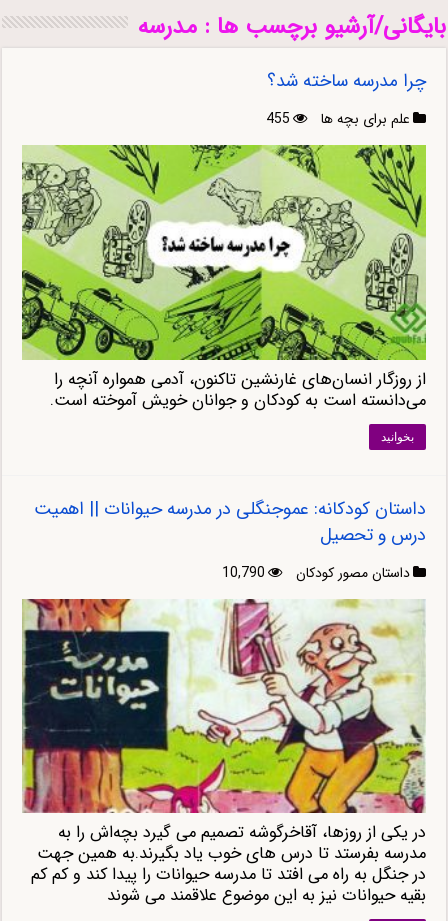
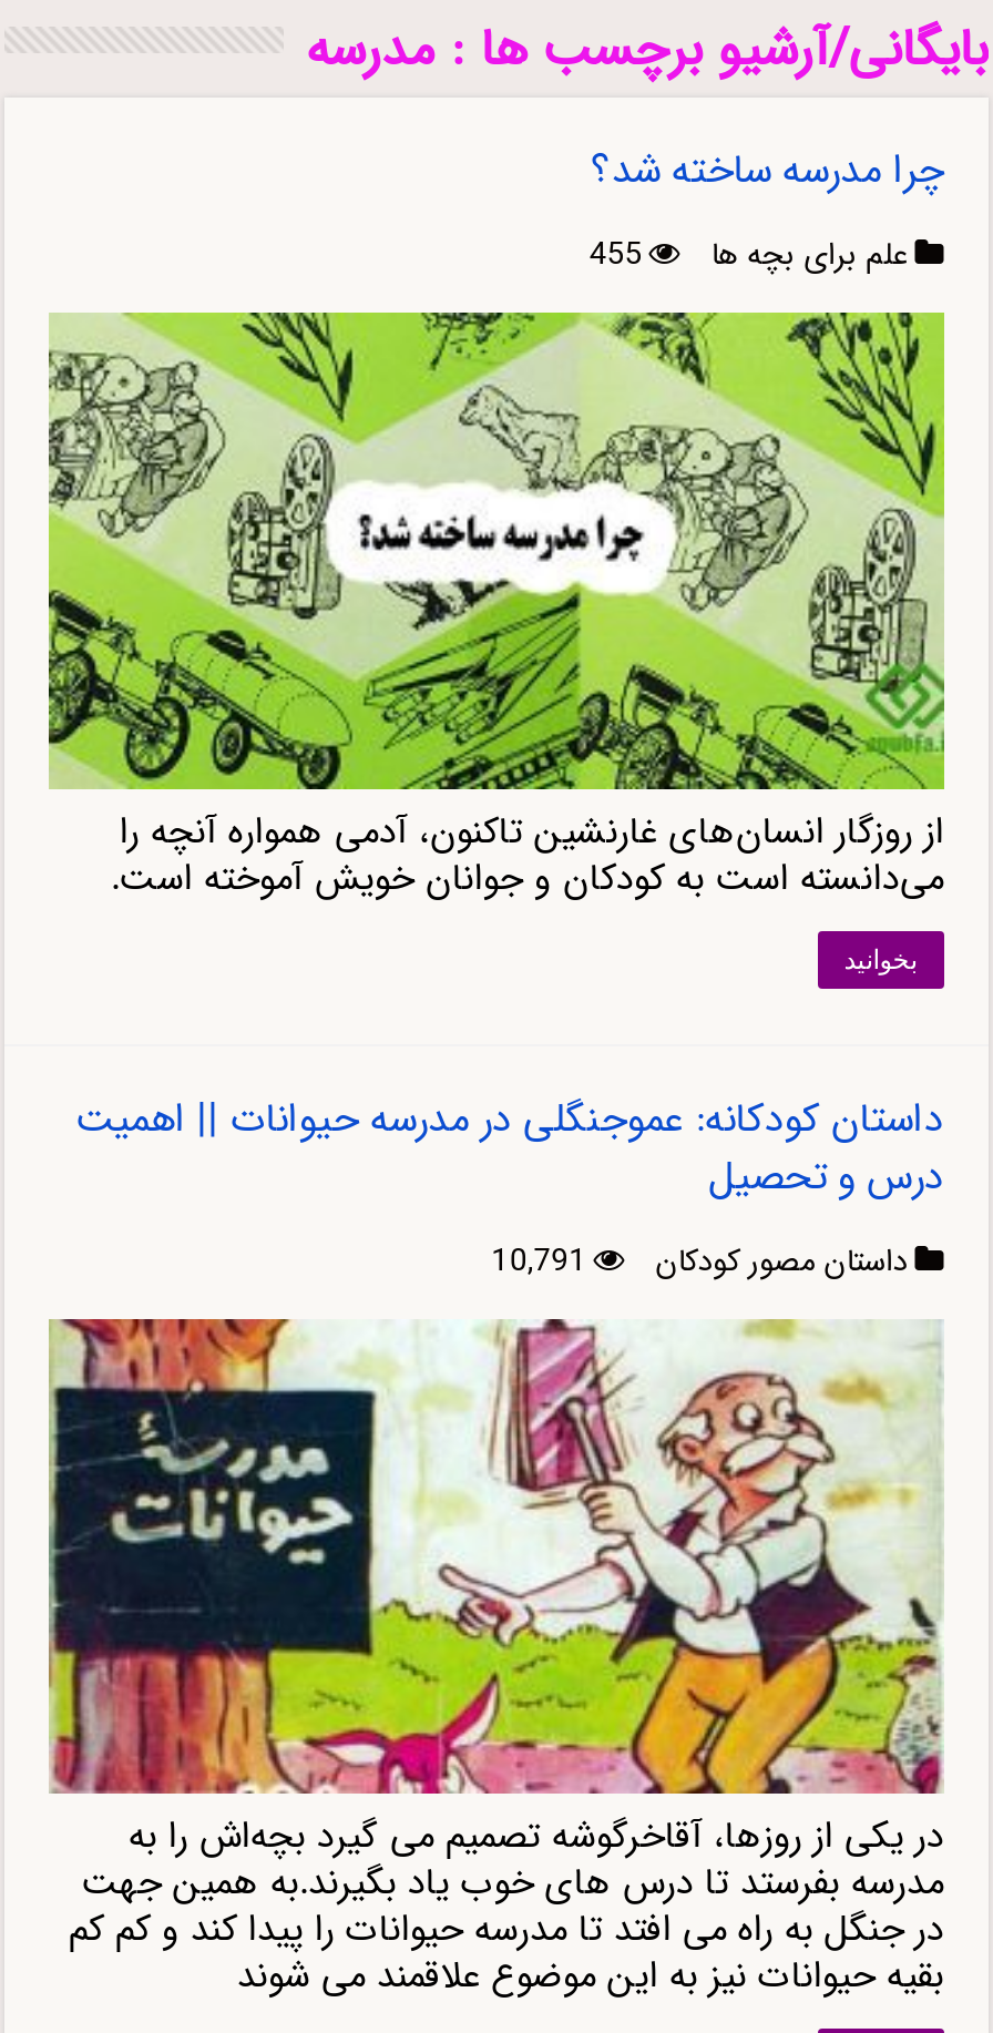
- داستان مصور کودکان 10,790
+ داستان مصور کودکان 10,791
